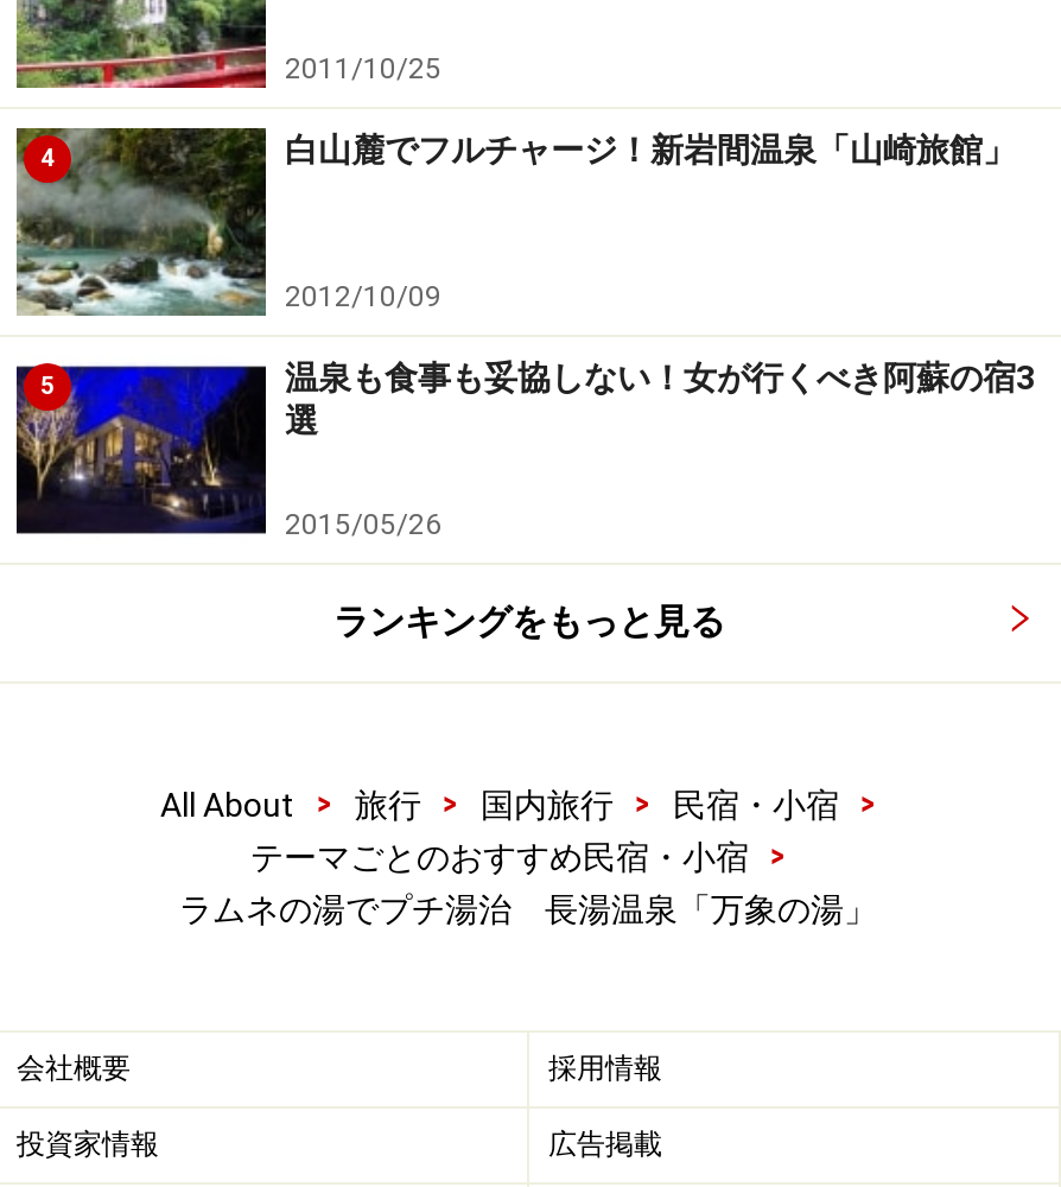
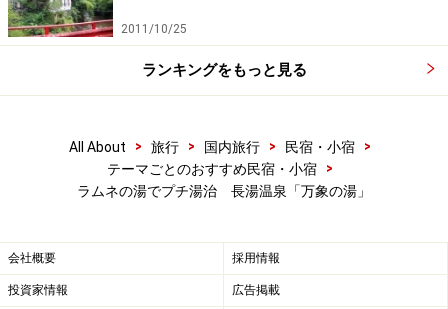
- [image]
- 4
- 白山麓でフルチャージ！新岩間温泉「山崎旅館」

- [image]
- 2012/10/09
- 5
- 温泉も食事も妥協しない！女が行くべき阿蘇の宿3
- 選
- 2015/05/26
